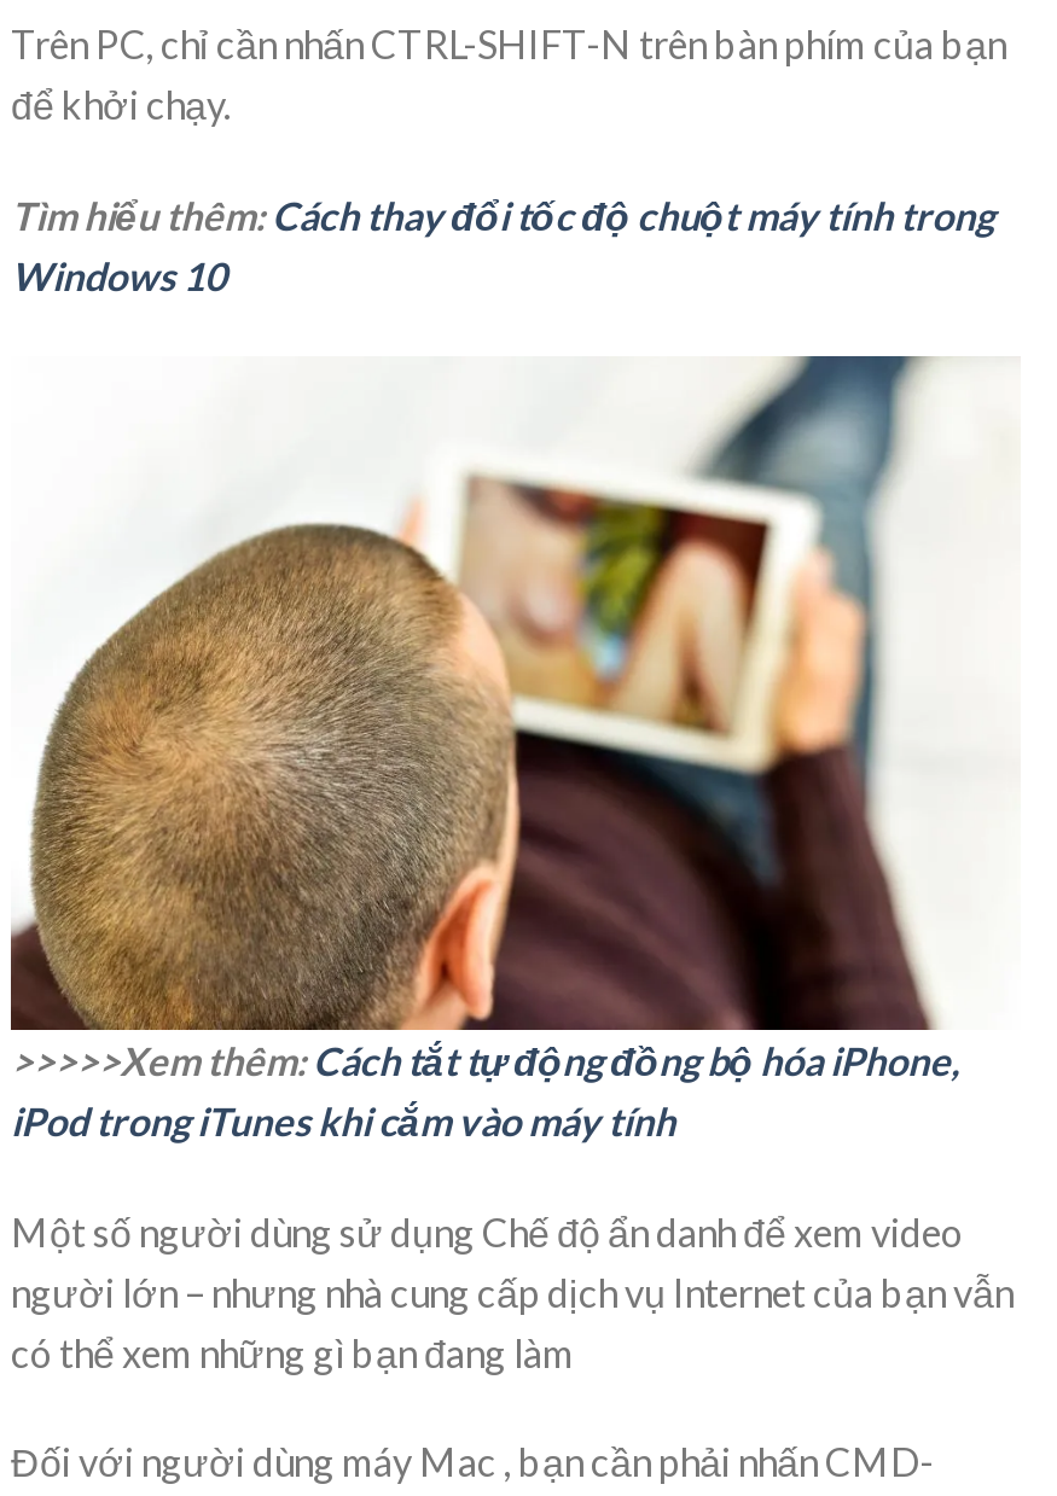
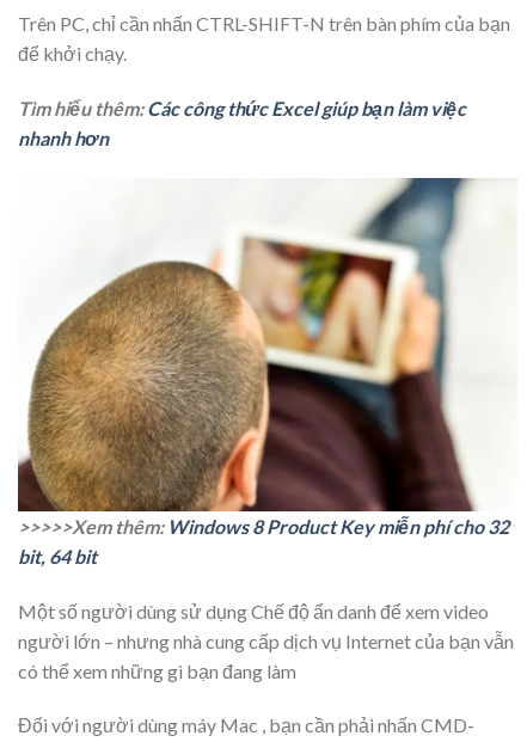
- Tìm hiểu thêm: Cách thay đổi tốc độ chuột máy tính trong
- Windows 10
+ Tìm hiểu thêm: Các công thức Excel giúp bạn làm việc
+ nhanh hơn

- >>>>>Xem thêm: Cách tắt tự động đồng bộ hóa iPhone,
- iPod trong iTunes khi cắm vào máy tính
+ >>>>>Xem thêm: Windows 8 Product Key miễn phí cho 32
+ bit, 64 bit
